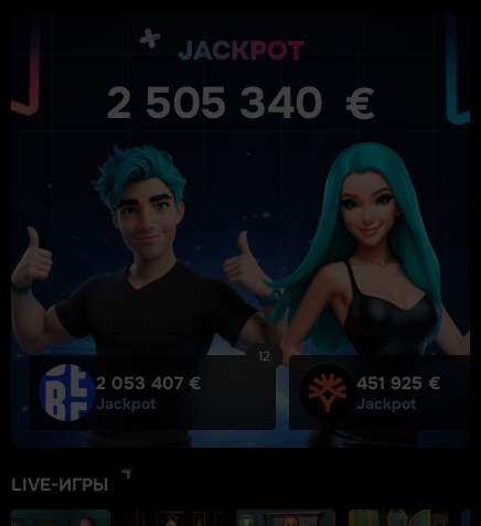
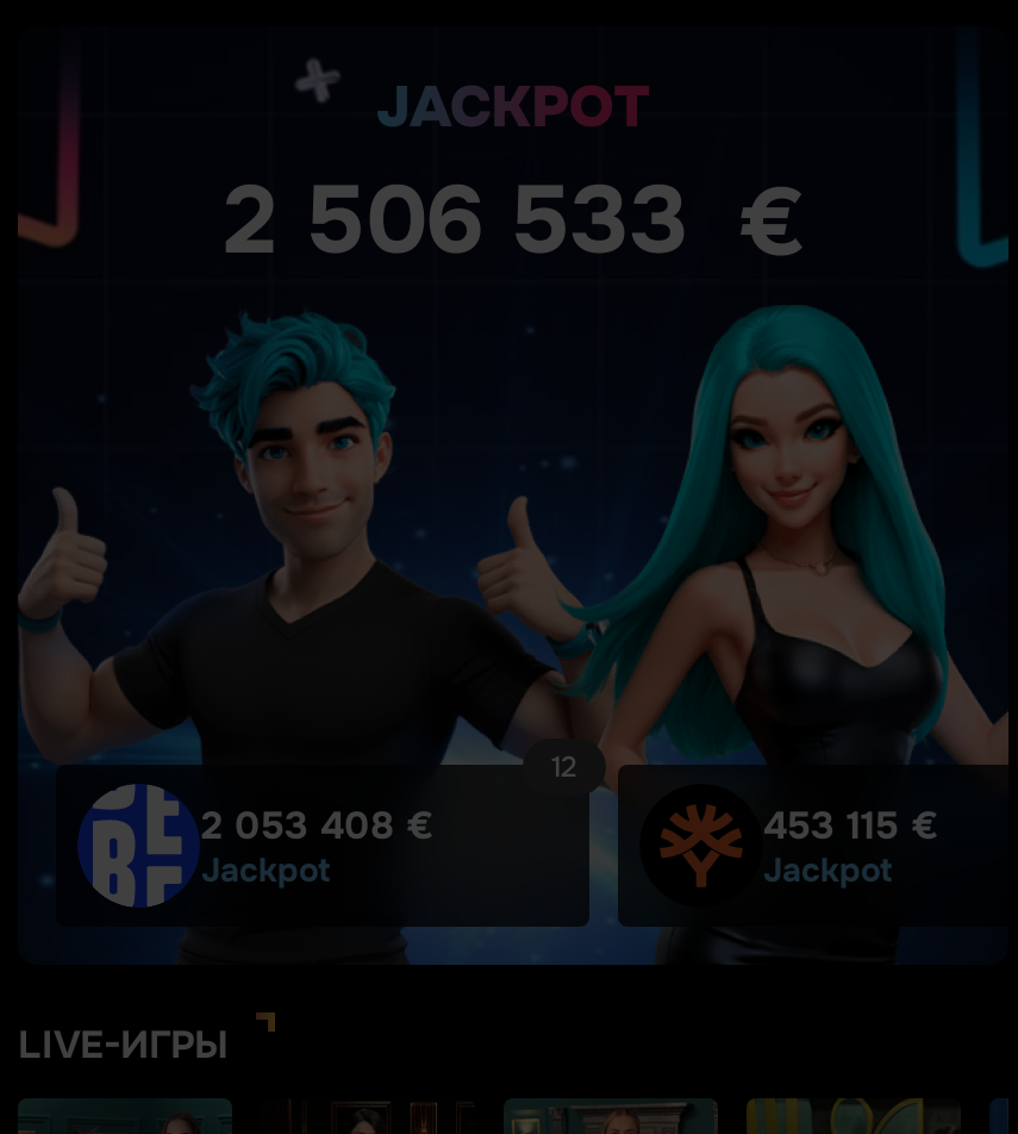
- 2 505 340 €
+ 2 506 533 €

- 2 053 407 €
+ 2 053 408 €

- 451 925 €
+ 453 115 €
